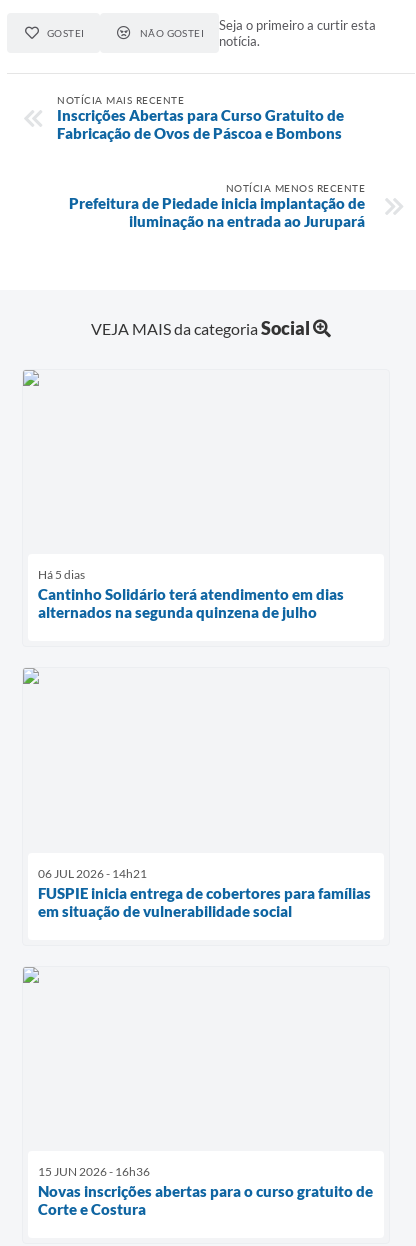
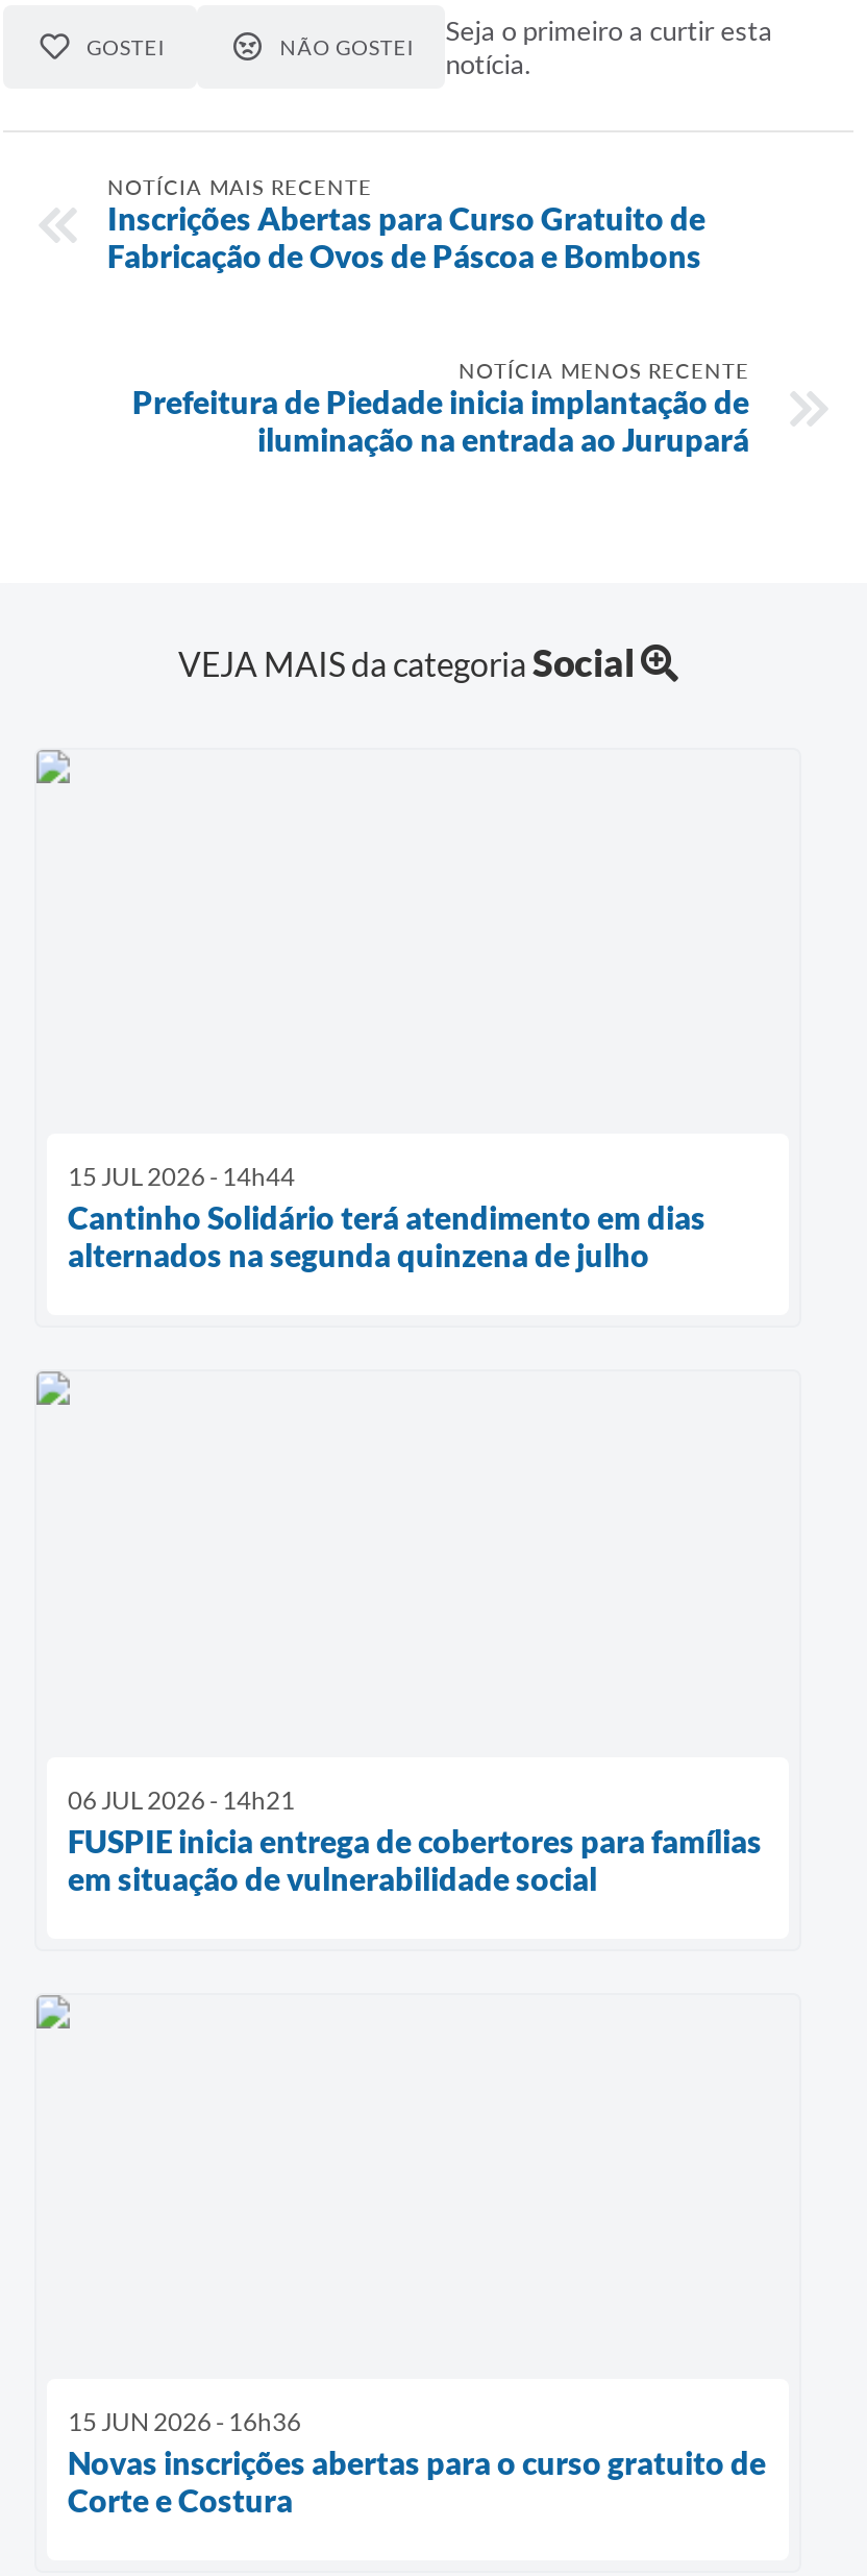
- Há 5 dias
+ 15 JUL 2026 - 14h44
